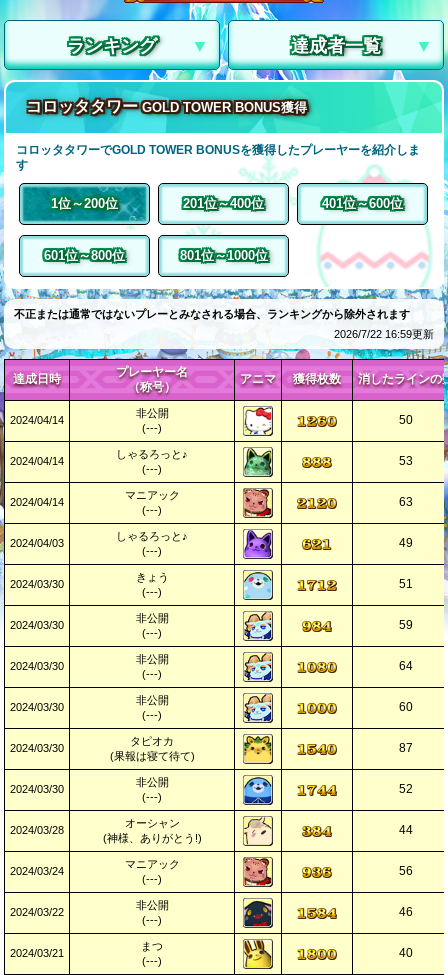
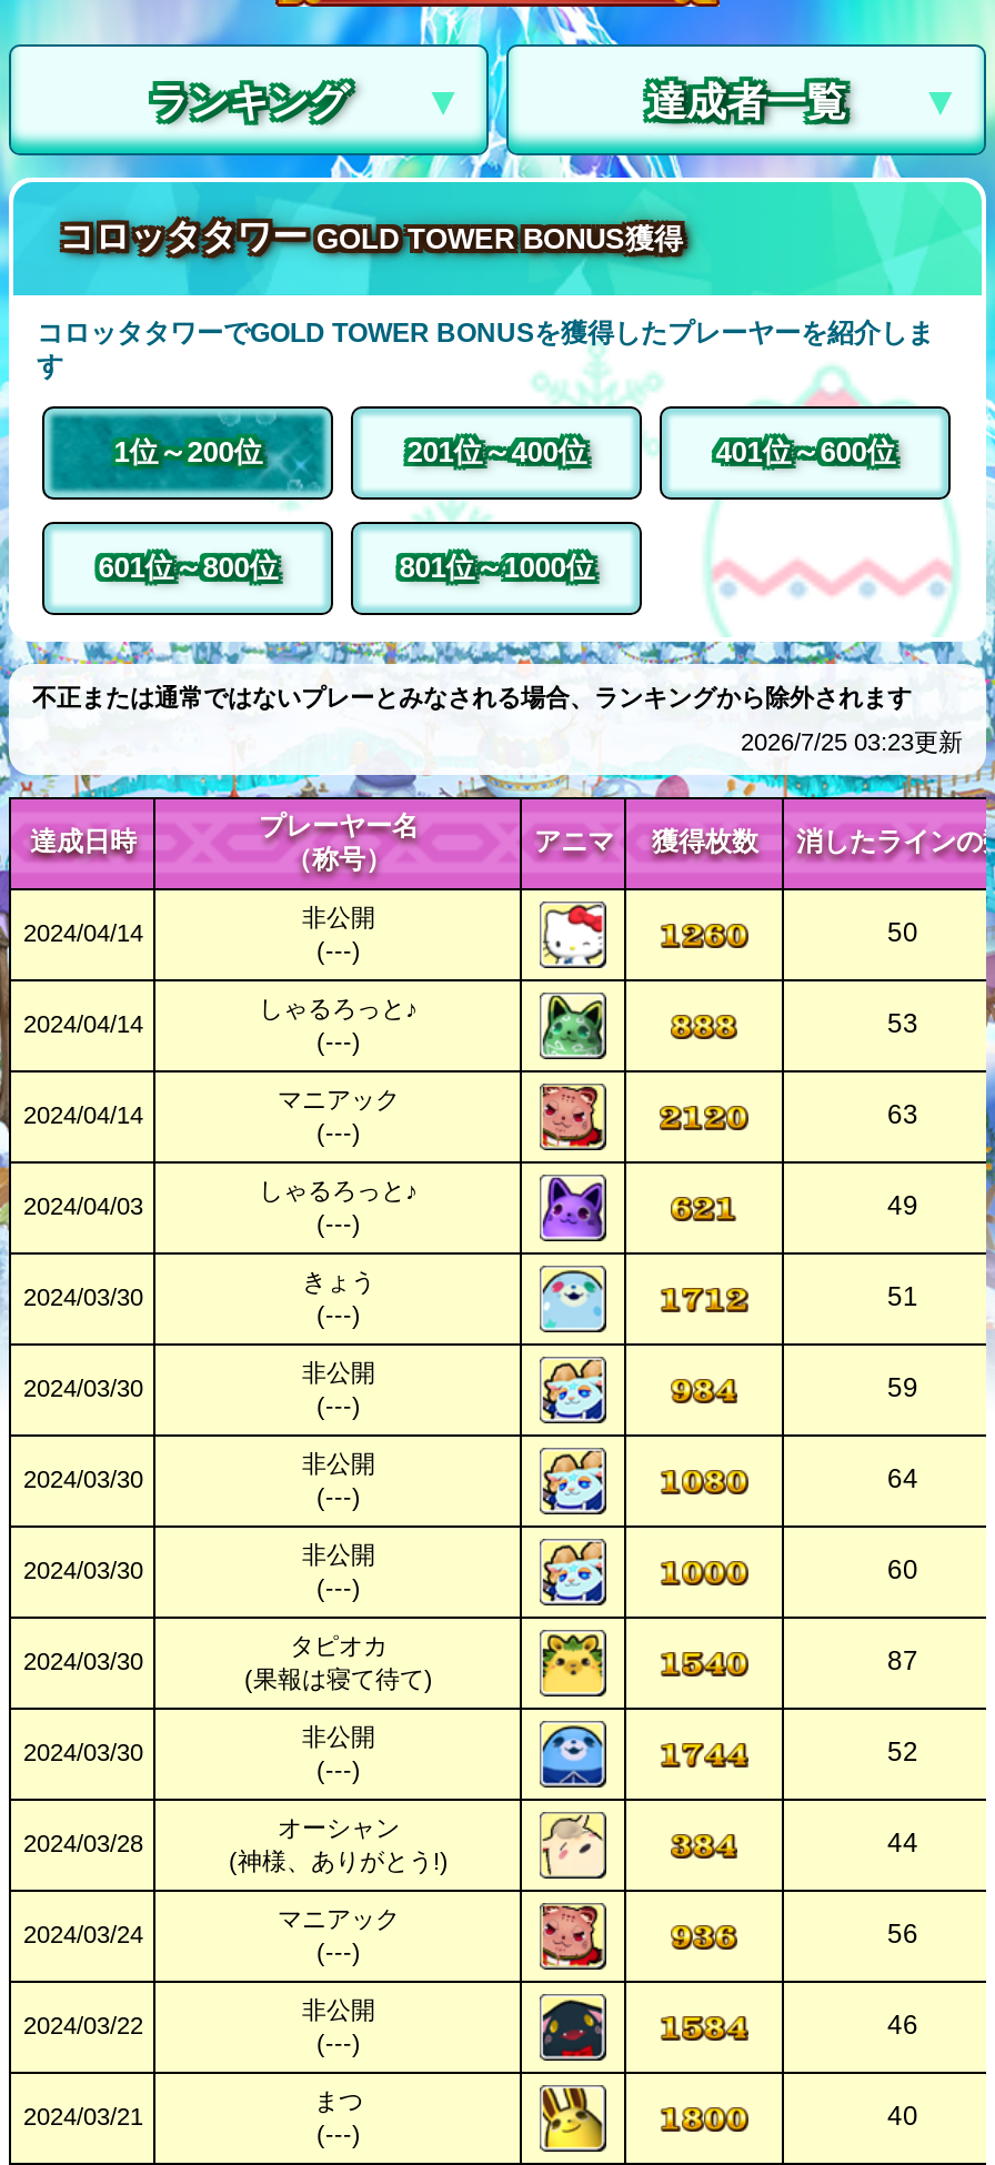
- 2026/7/22 16:59更新
+ 2026/7/25 03:23更新
